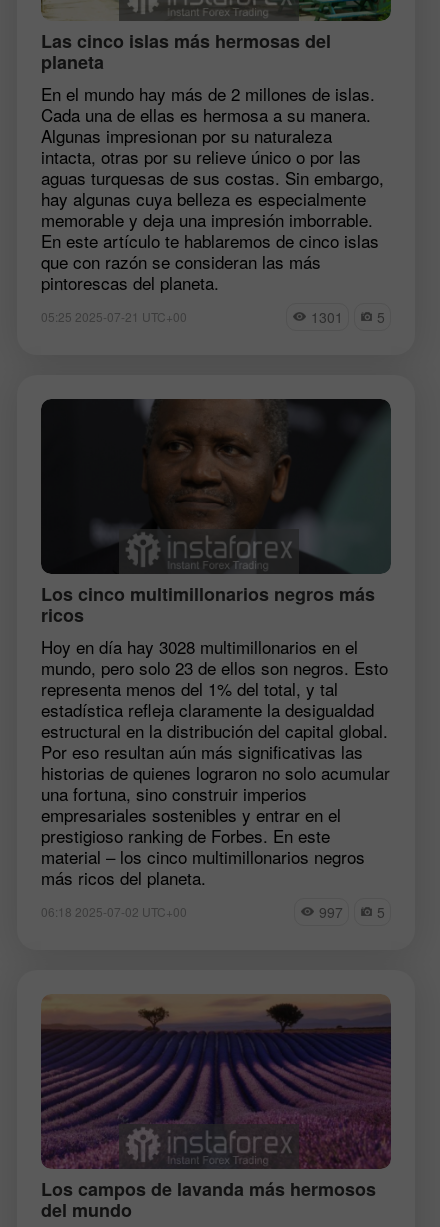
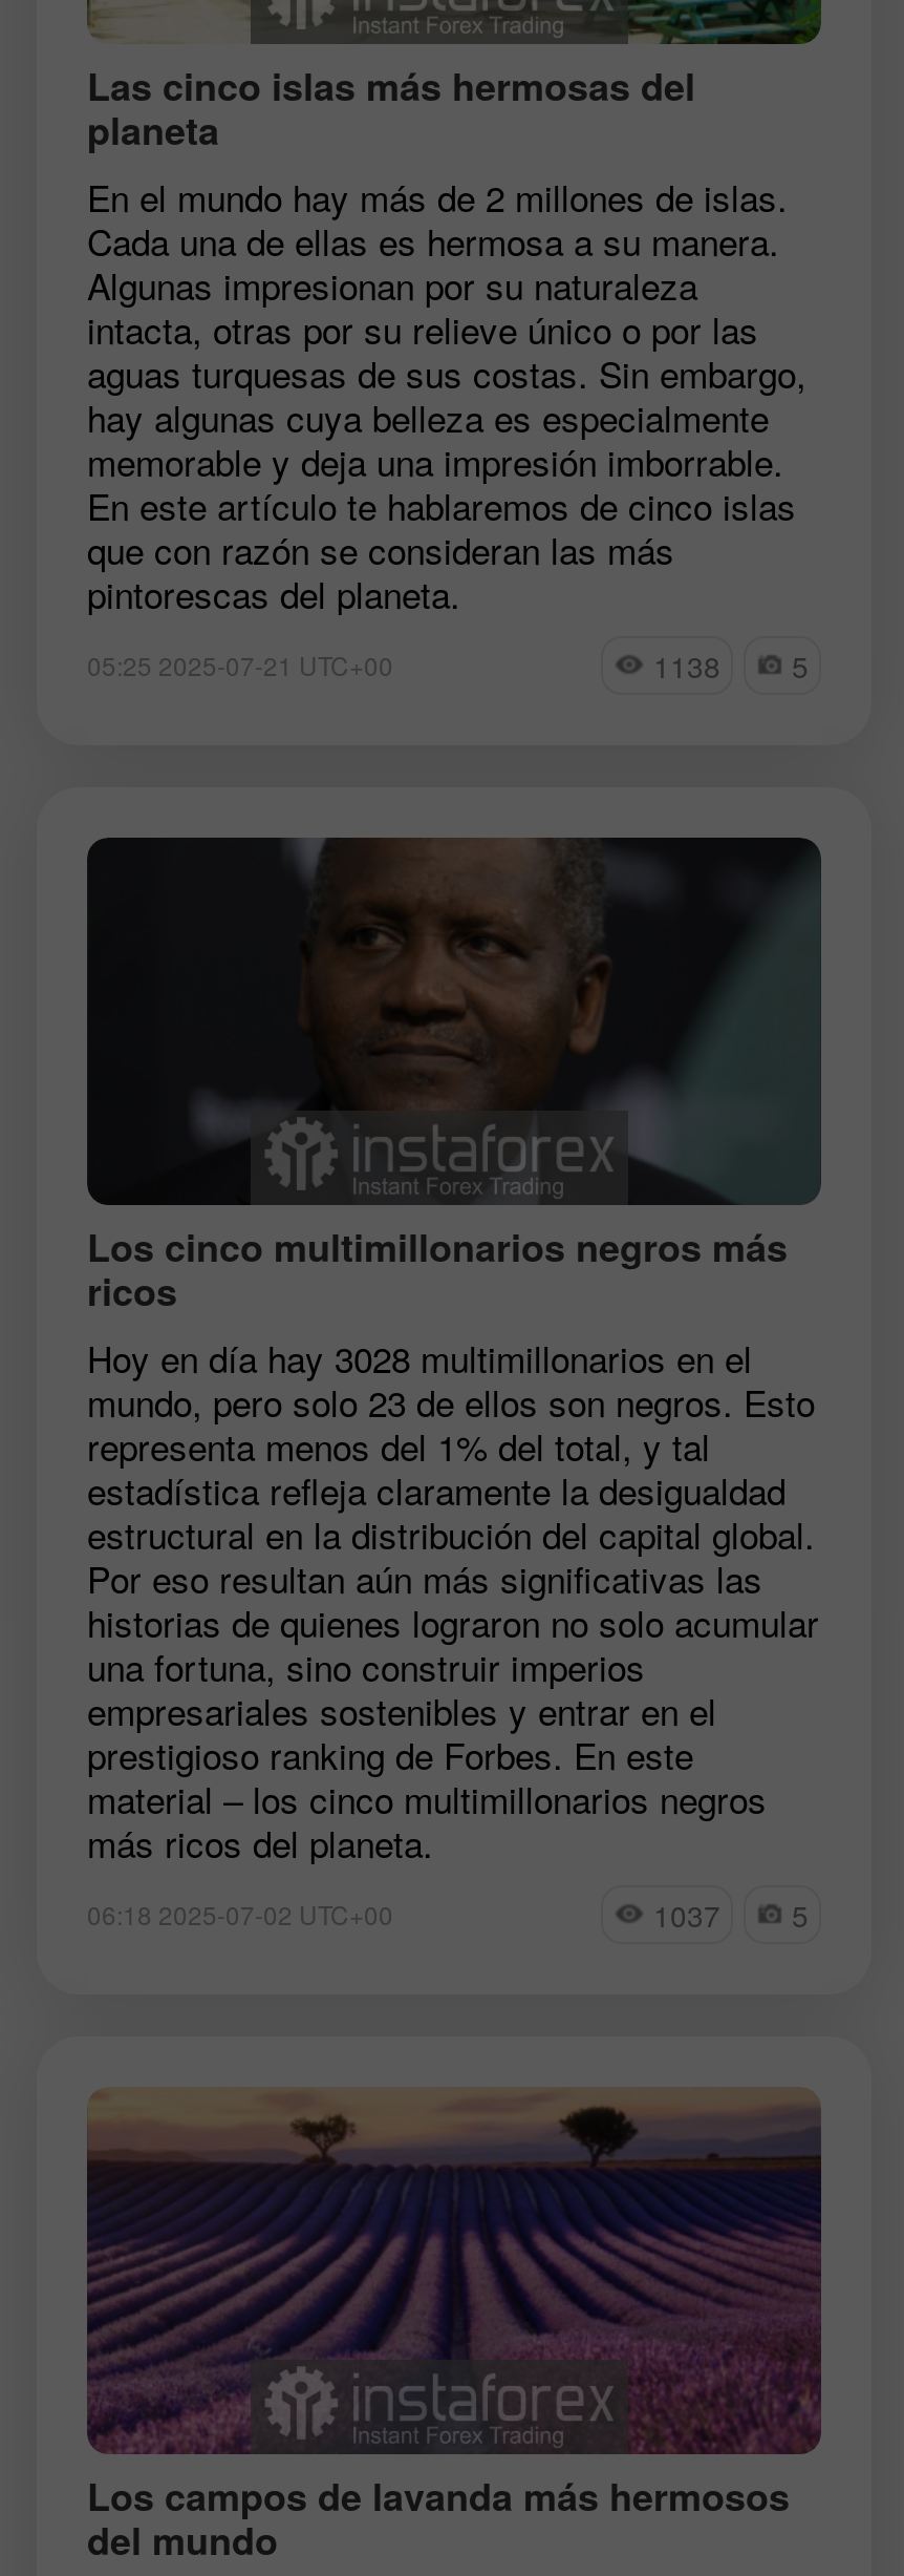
- 1301 5
+ 1138 5

- 997 5
+ 1037 5
